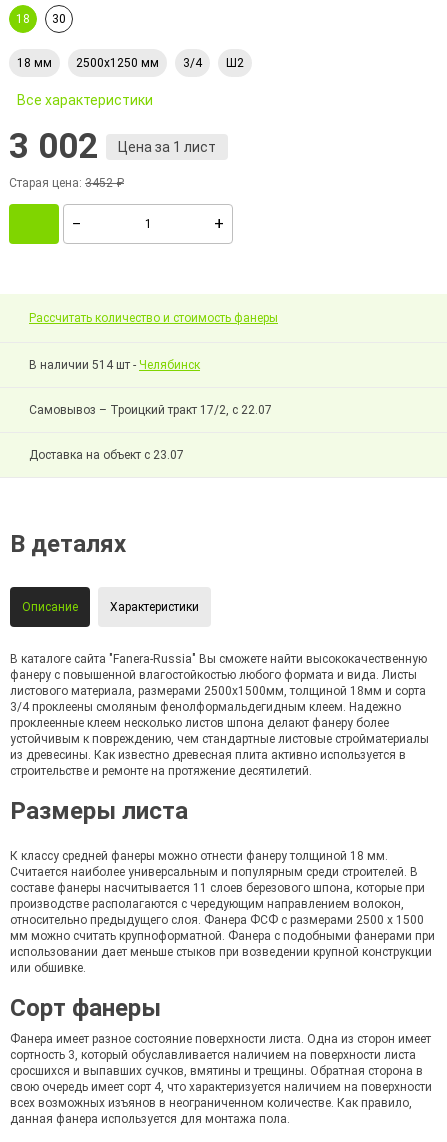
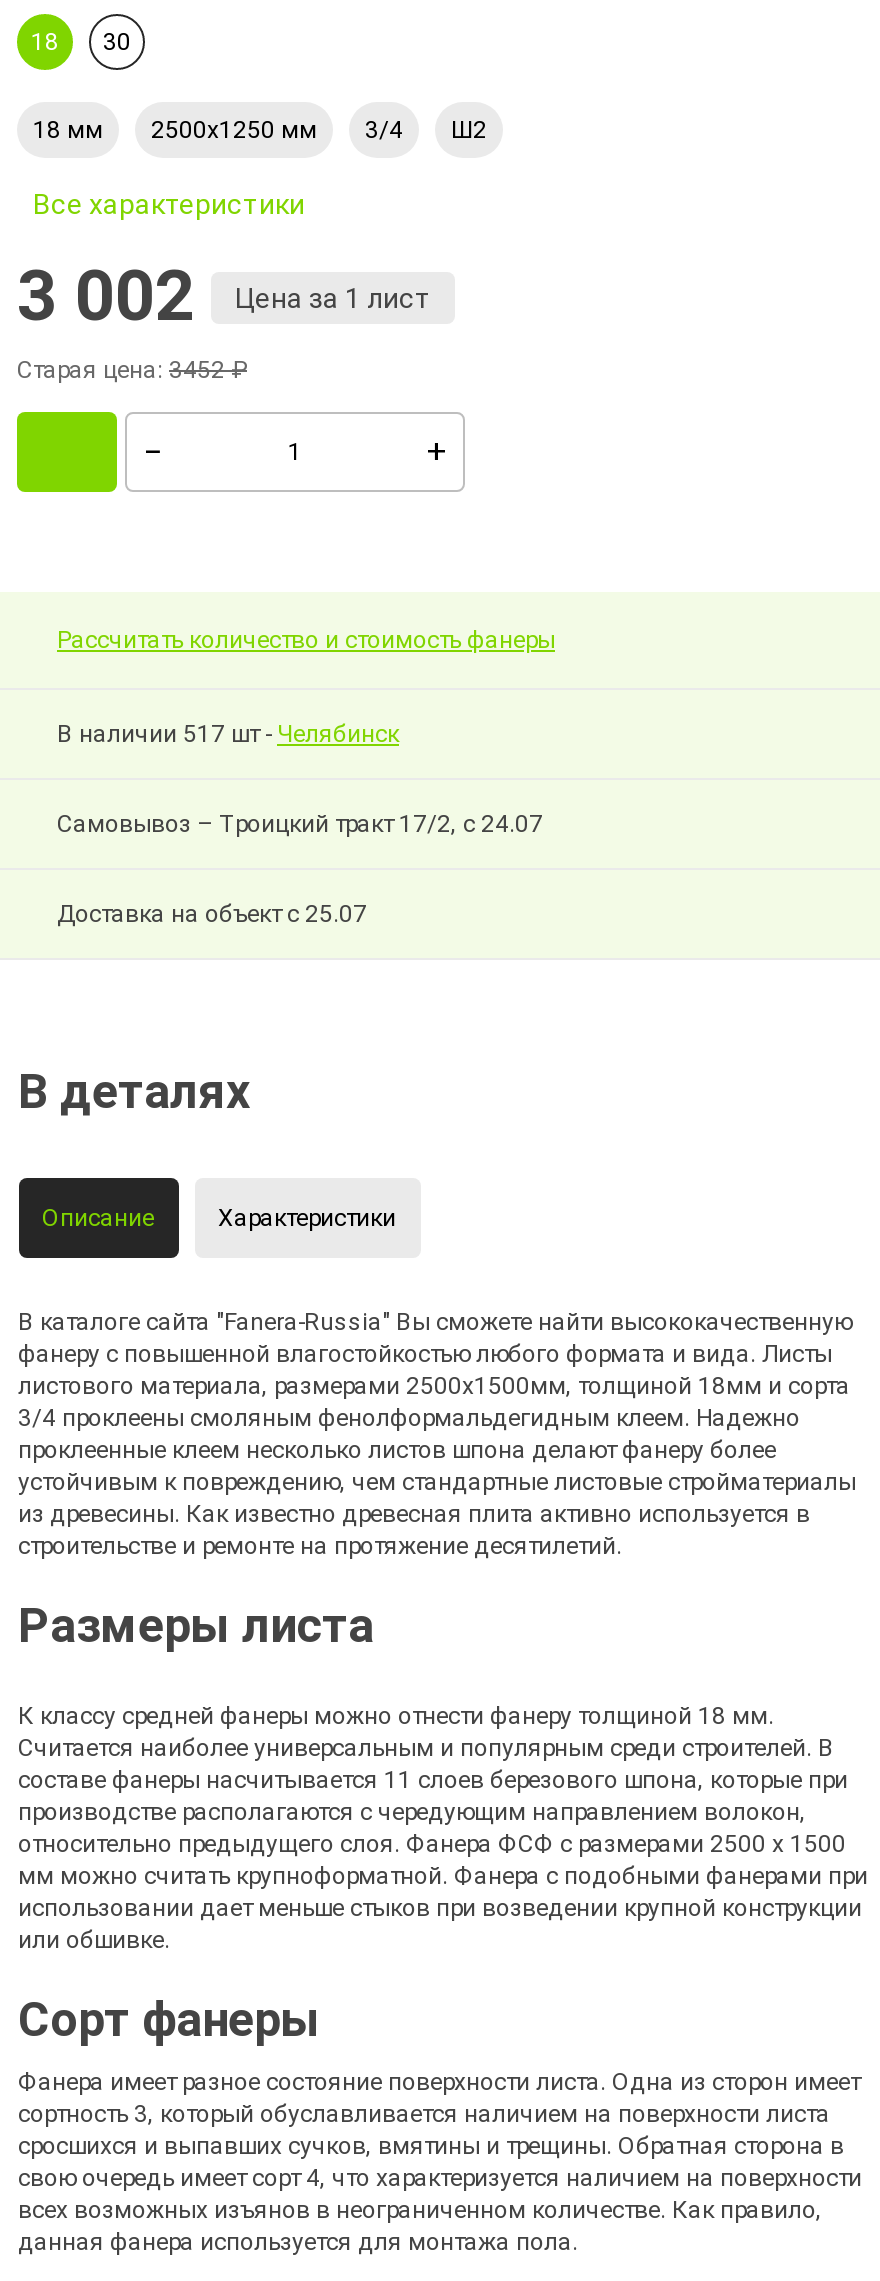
- В наличии 514 шт - Челябинск
+ В наличии 517 шт - Челябинск

- Самовывоз – Троицкий тракт 17/2, с 22.07
+ Самовывоз – Троицкий тракт 17/2, с 24.07

- Доставка на объект с 23.07
+ Доставка на объект с 25.07
